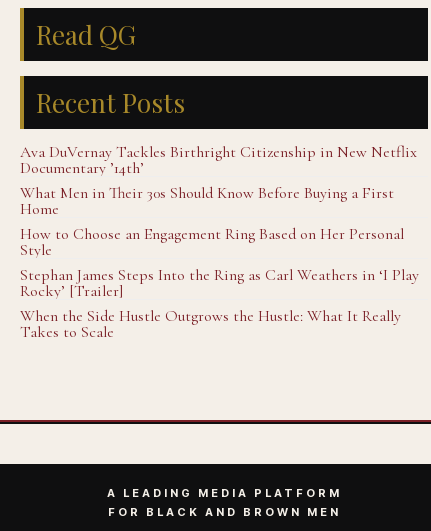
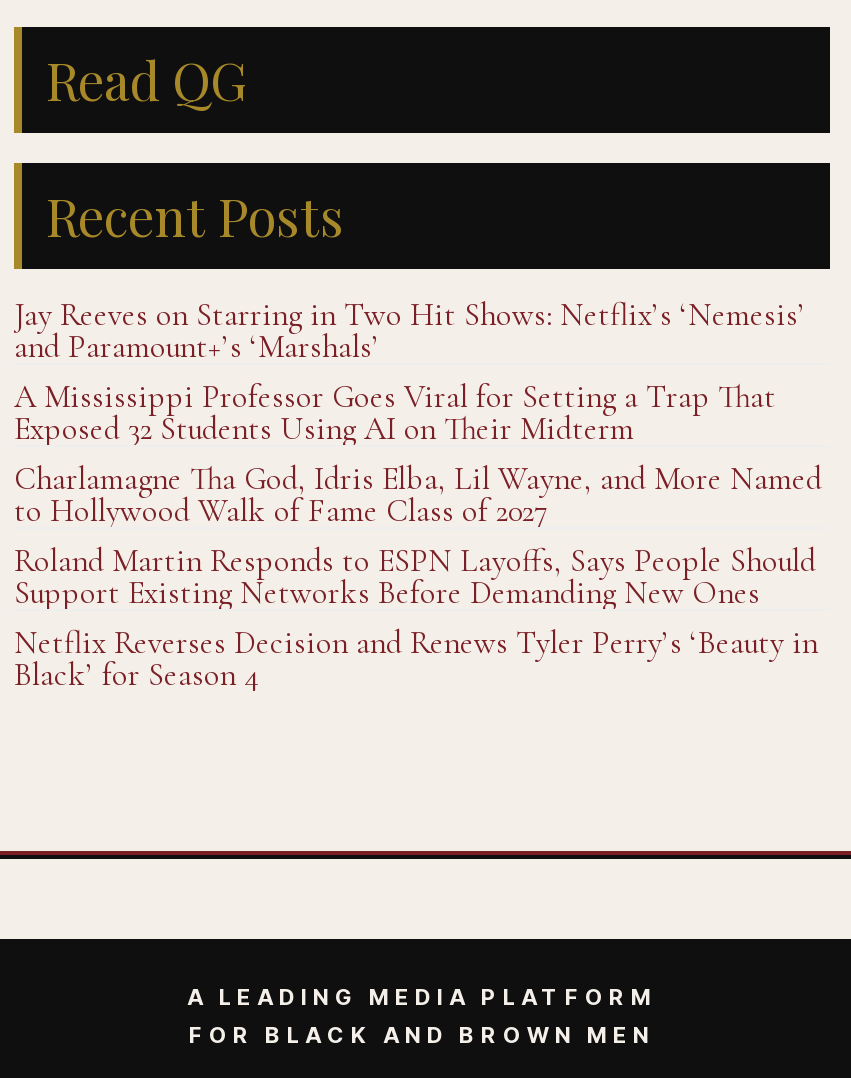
- Ava DuVernay Tackles Birthright Citizenship in New Netflix
- Documentary ’14th’
- What Men in Their 30s Should Know Before Buying a First
- Home
- How to Choose an Engagement Ring Based on Her Personal
- Style
- Stephan James Steps Into the Ring as Carl Weathers in ‘I Play
- Rocky’ [Trailer]
- When the Side Hustle Outgrows the Hustle: What It Really
- Takes to Scale
+ Jay Reeves on Starring in Two Hit Shows: Netflix’s ‘Nemesis’
+ and Paramount+’s ‘Marshals’
+ A Mississippi Professor Goes Viral for Setting a Trap That
+ Exposed 32 Students Using AI on Their Midterm
+ Charlamagne Tha God, Idris Elba, Lil Wayne, and More Named
+ to Hollywood Walk of Fame Class of 2027
+ Roland Martin Responds to ESPN Layoffs, Says People Should
+ Support Existing Networks Before Demanding New Ones
+ Netflix Reverses Decision and Renews Tyler Perry’s ‘Beauty in
+ Black’ for Season 4
